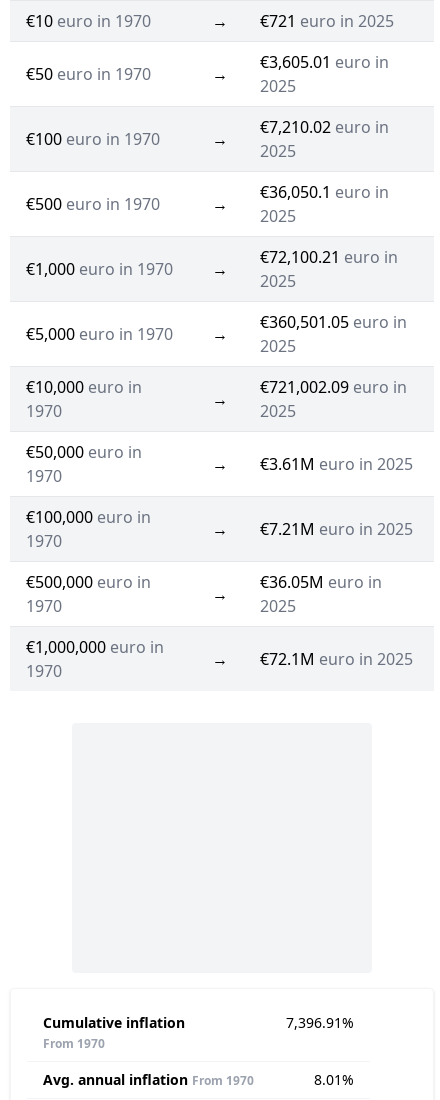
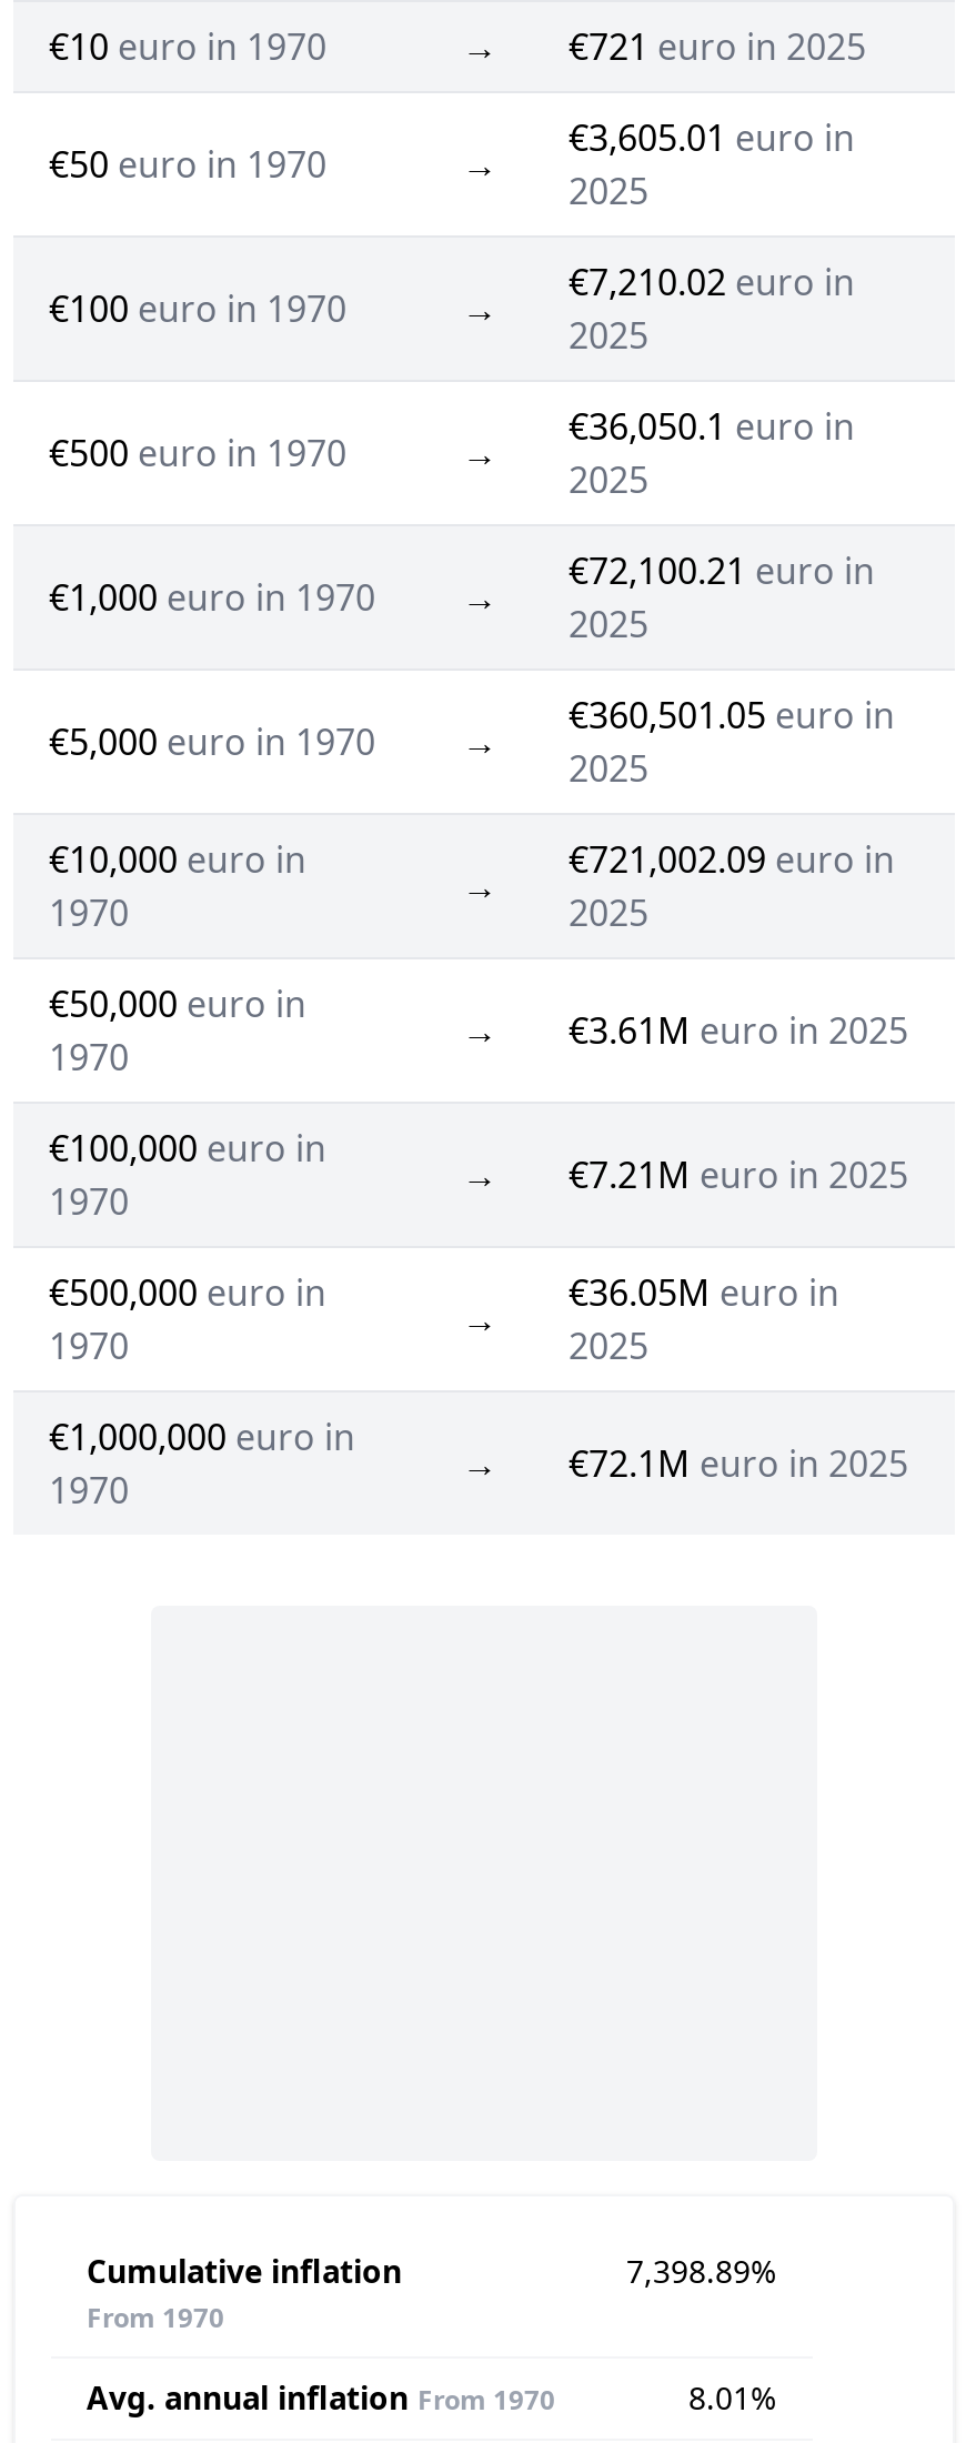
- 7,396.91%
+ 7,398.89%
